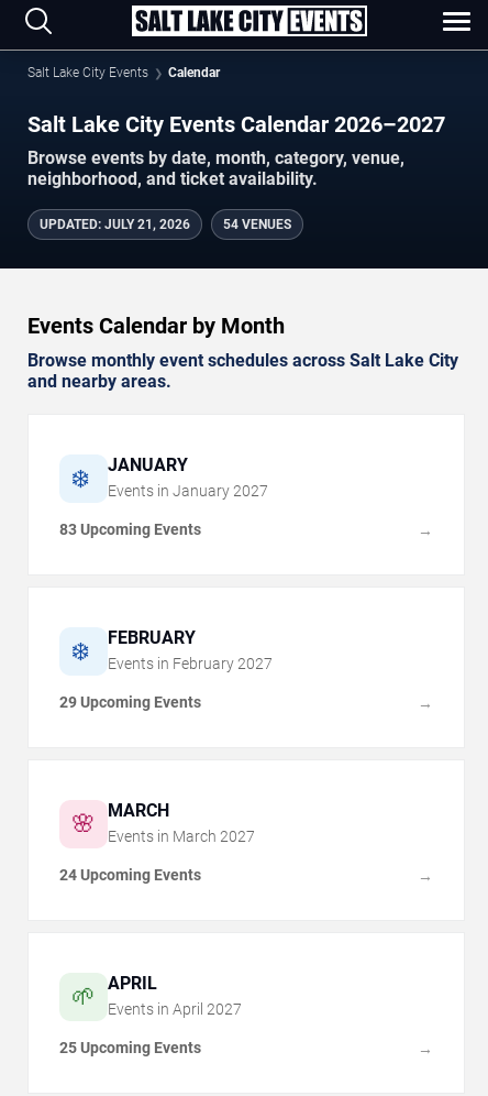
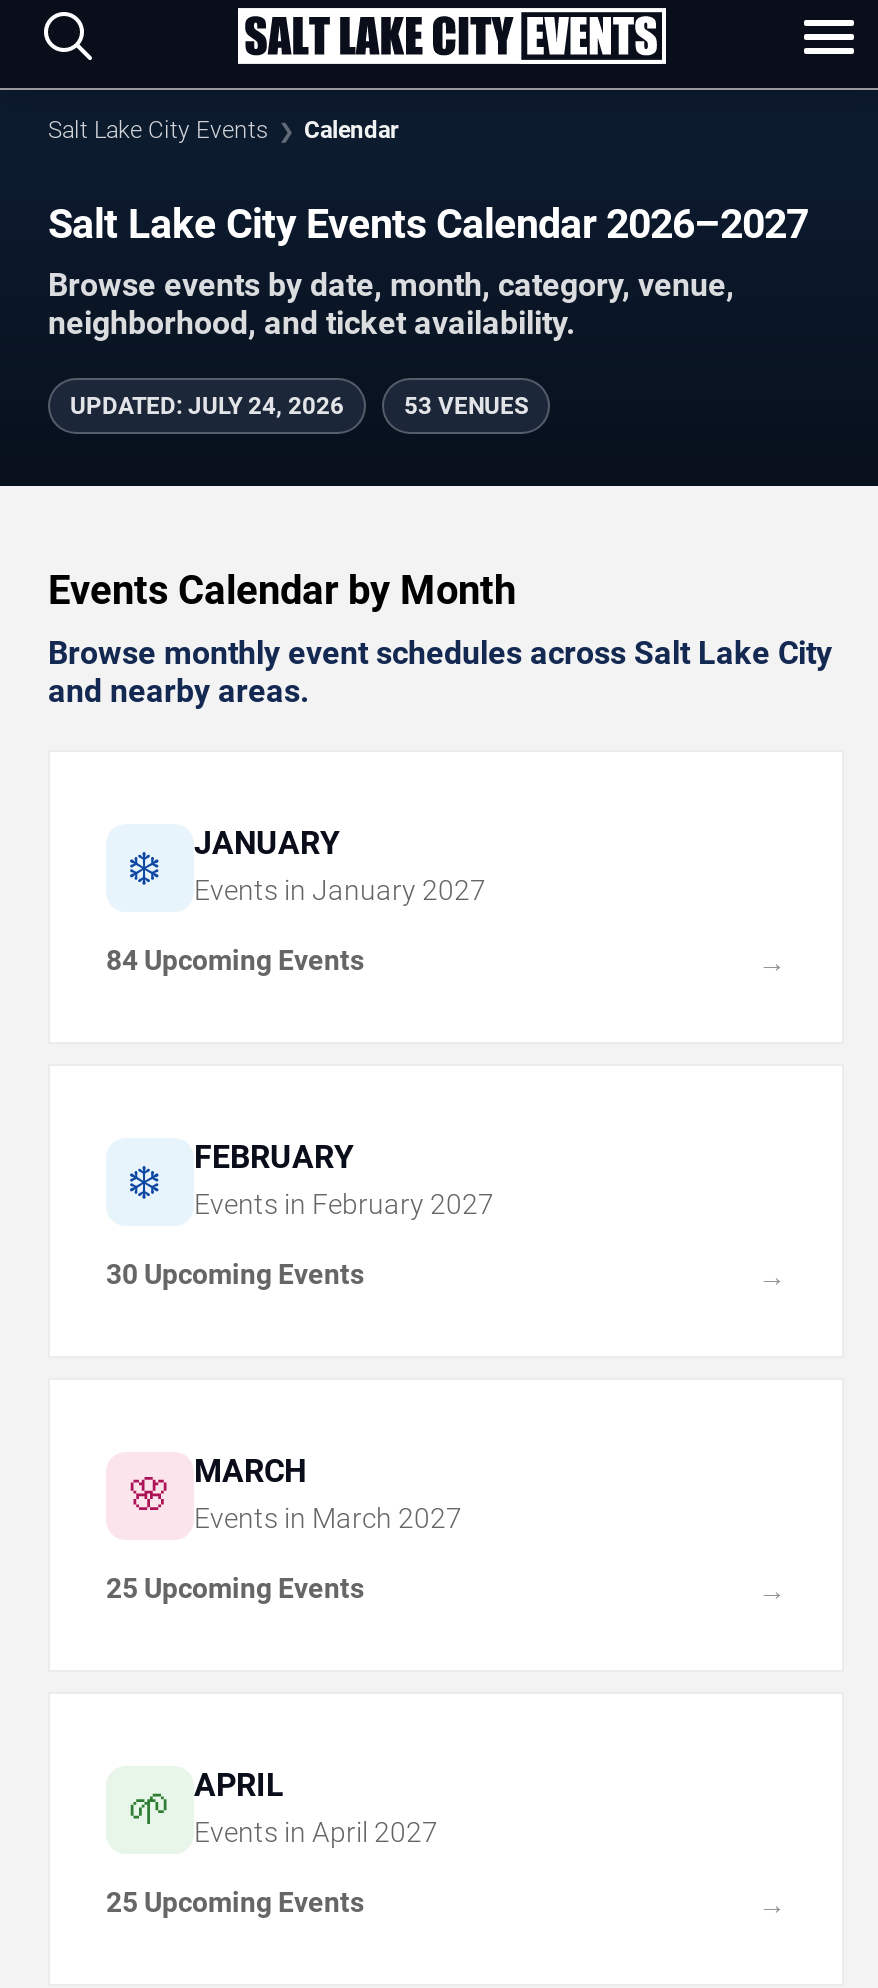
- UPDATED: JULY 21, 2026
+ UPDATED: JULY 24, 2026

- 54 VENUES
+ 53 VENUES

- 83 Upcoming Events
+ 84 Upcoming Events

- 29 Upcoming Events
+ 30 Upcoming Events

- 24 Upcoming Events
+ 25 Upcoming Events
